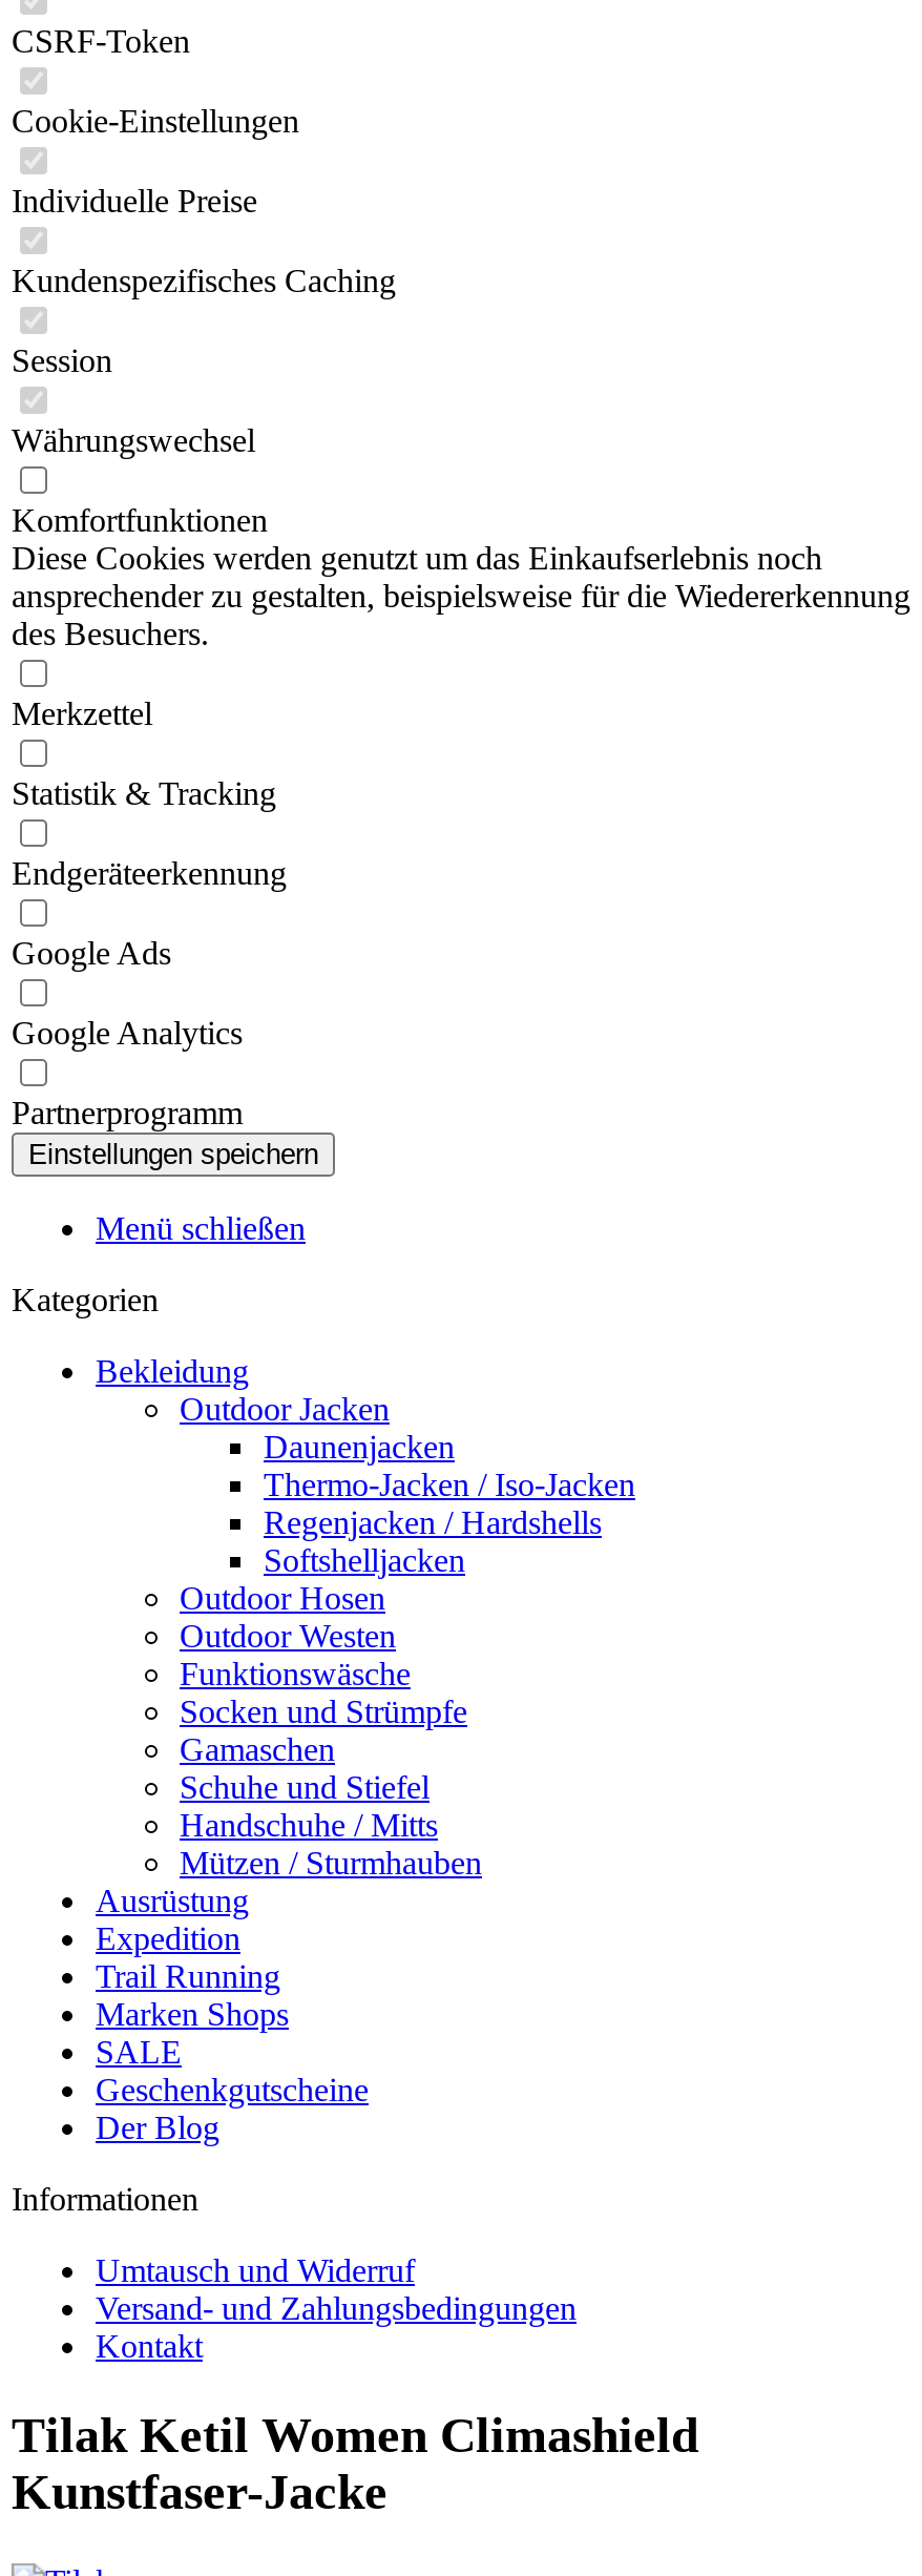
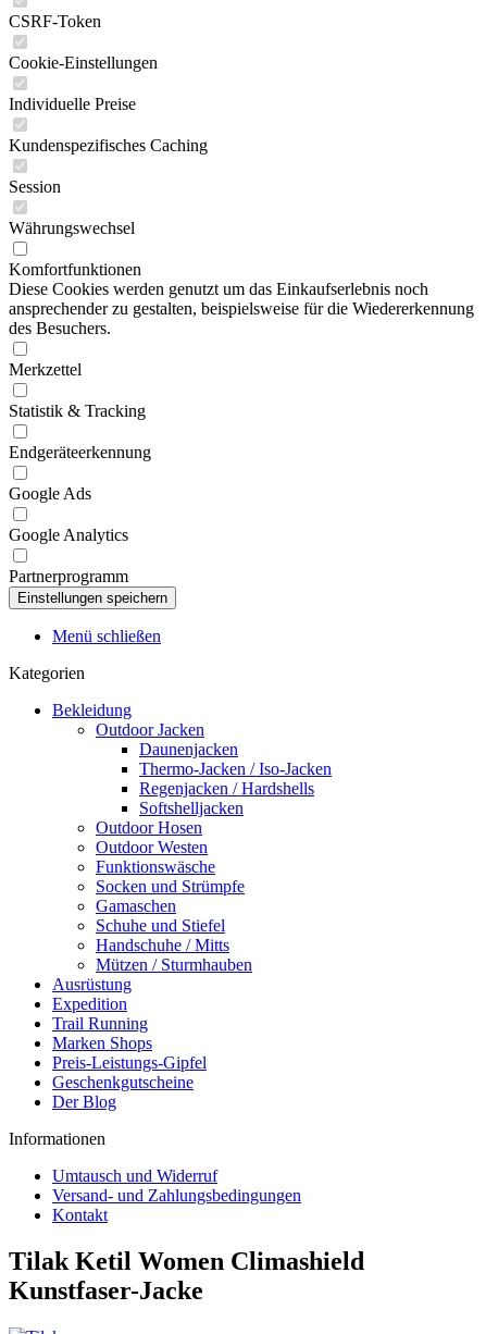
- SALE
+ Preis-Leistungs-Gipfel
